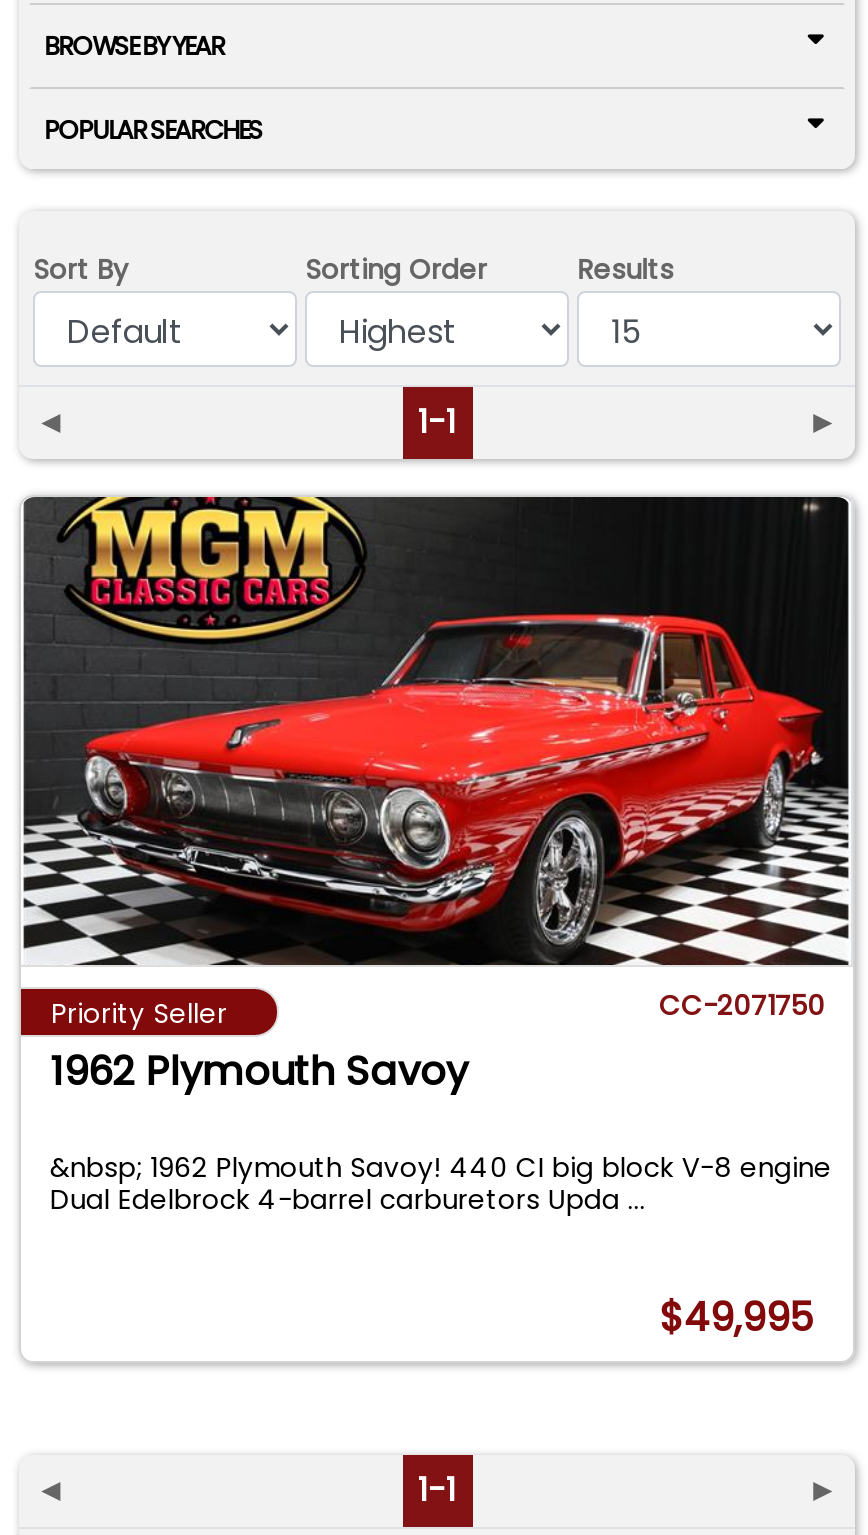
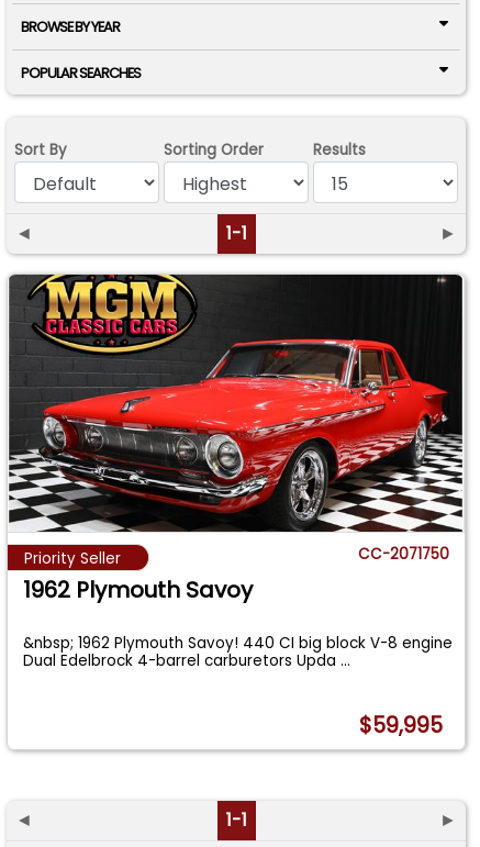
- $49,995
+ $59,995
